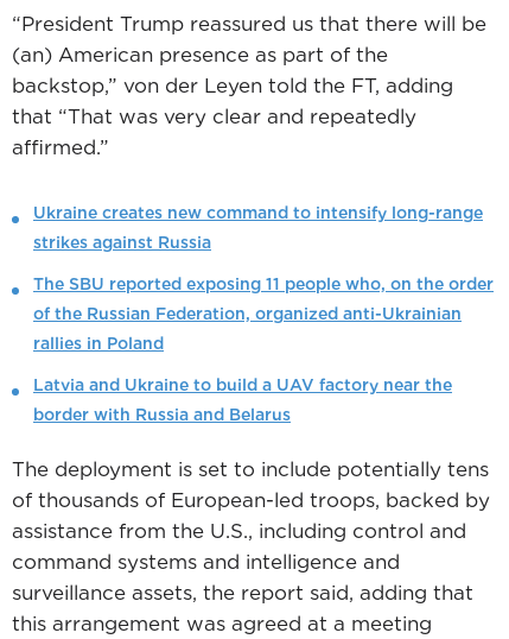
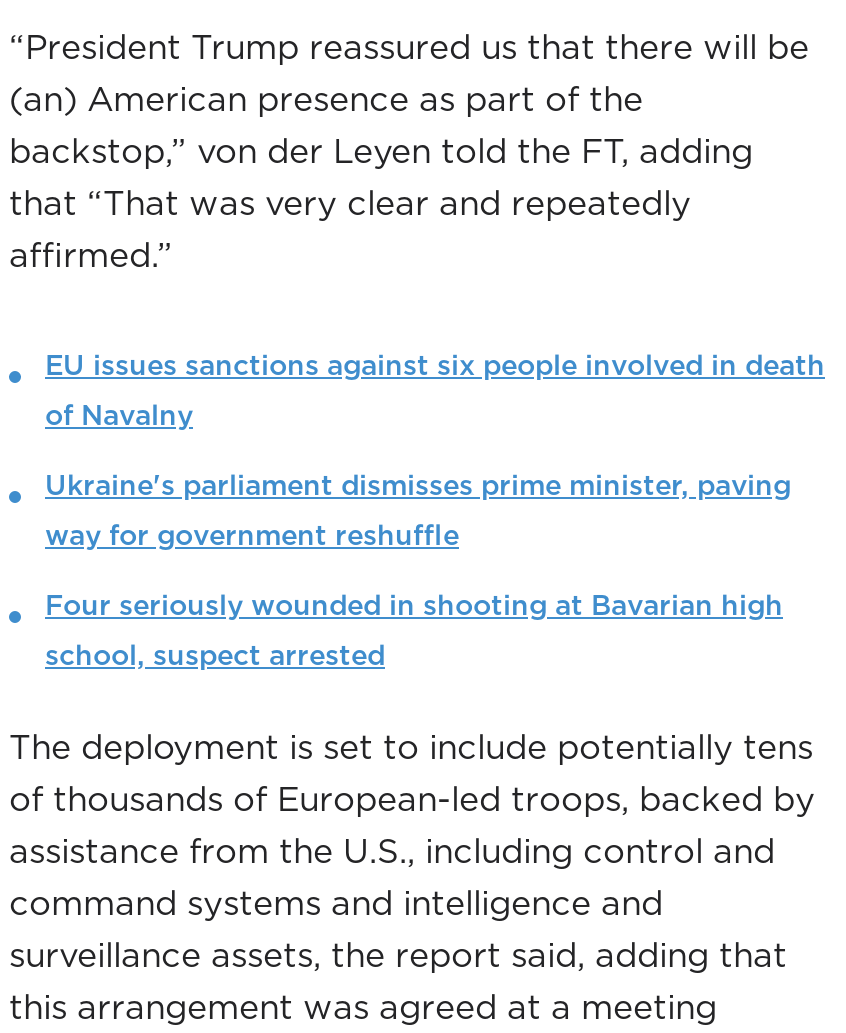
- Ukraine creates new command to intensify long-range
- strikes against Russia
- The SBU reported exposing 11 people who, on the order
- of the Russian Federation, organized anti-Ukrainian
- rallies in Poland
- Latvia and Ukraine to build a UAV factory near the
- border with Russia and Belarus
+ EU issues sanctions against six people involved in death
+ of Navalny
+ Ukraine's parliament dismisses prime minister, paving
+ way for government reshuffle
+ Four seriously wounded in shooting at Bavarian high
+ school, suspect arrested
